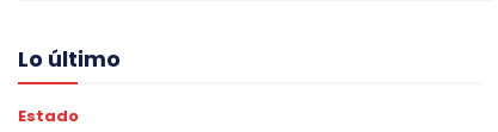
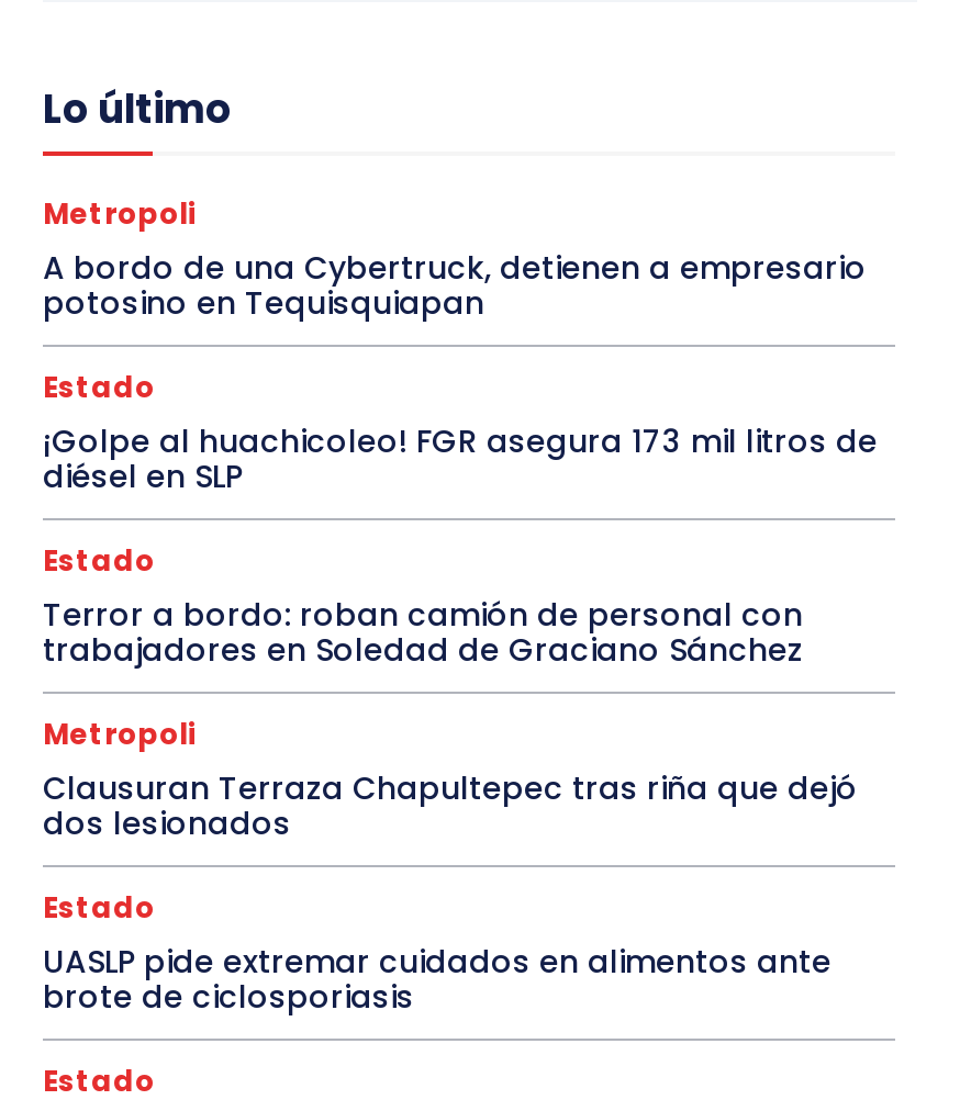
+ Metropoli
+ A bordo de una Cybertruck, detienen a empresario
+ potosino en Tequisquiapan
+ Estado
+ ¡Golpe al huachicoleo! FGR asegura 173 mil litros de
+ diésel en SLP
+ Estado
+ Terror a bordo: roban camión de personal con
+ trabajadores en Soledad de Graciano Sánchez
+ Metropoli
+ Clausuran Terraza Chapultepec tras riña que dejó
+ dos lesionados
+ Estado
+ UASLP pide extremar cuidados en alimentos ante
+ brote de ciclosporiasis
